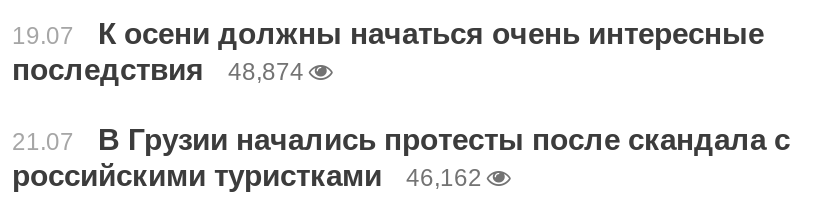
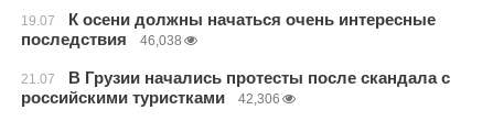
- последствия 48,874
+ последствия 46,038

- российскими туристками 46,162
+ российскими туристками 42,306
